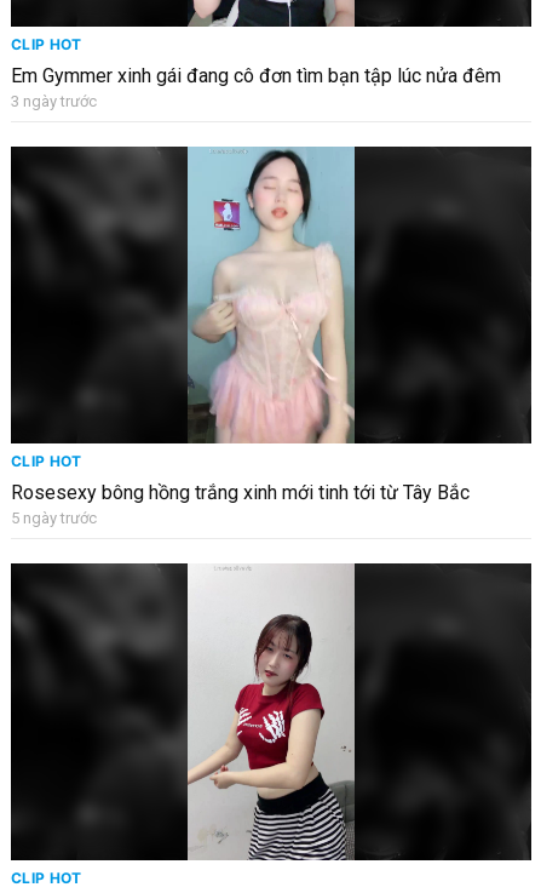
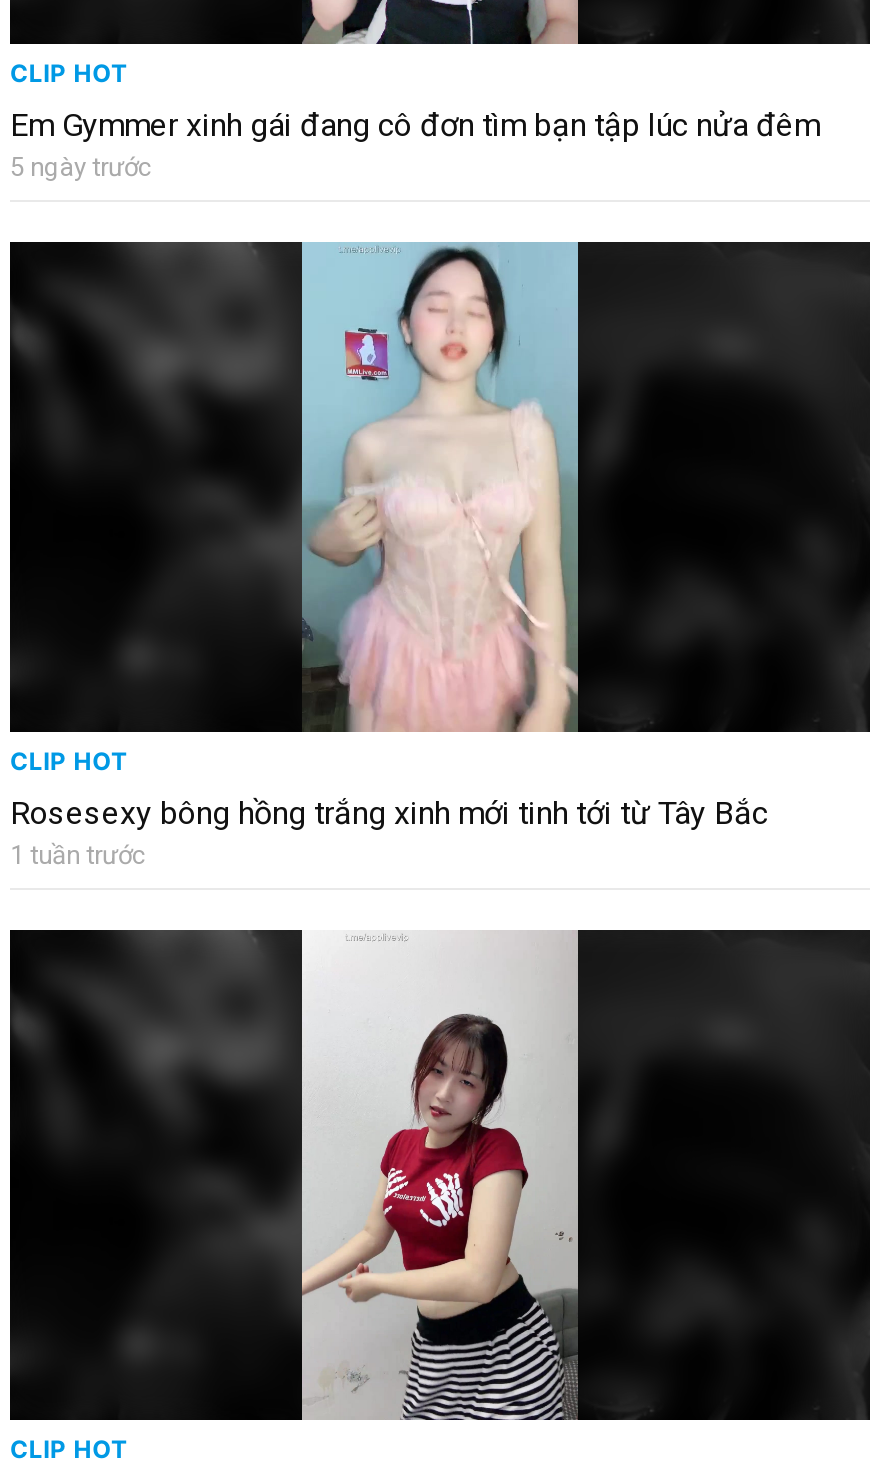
- 3 ngày trước
+ 5 ngày trước

- 5 ngày trước
+ 1 tuần trước
